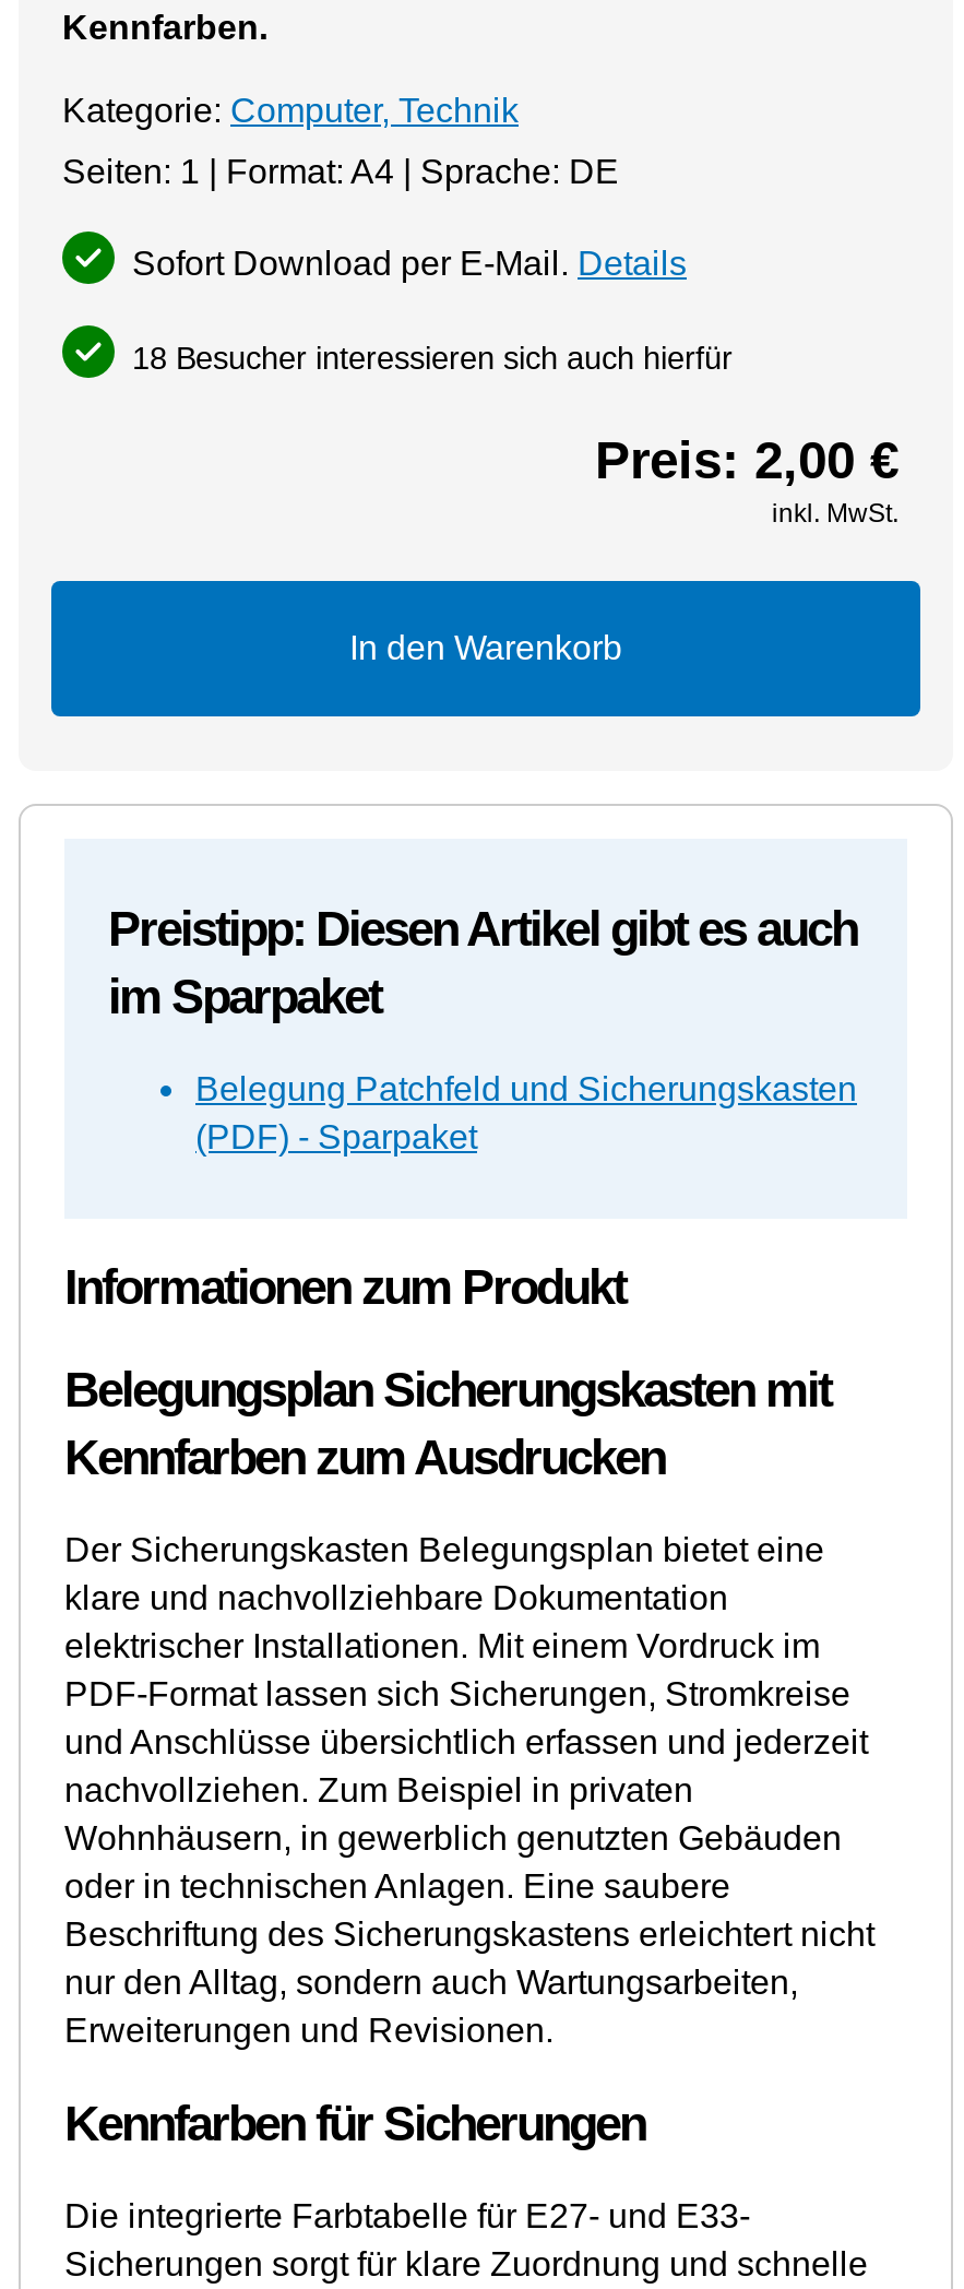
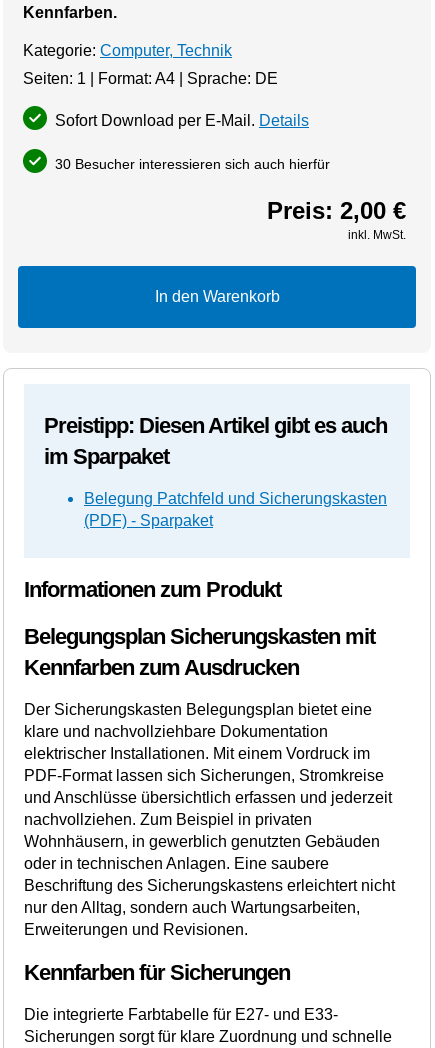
- 18 Besucher interessieren sich auch hierfür
+ 30 Besucher interessieren sich auch hierfür
